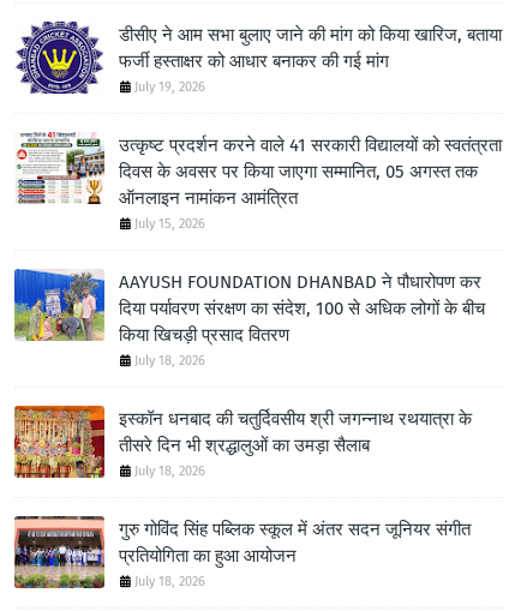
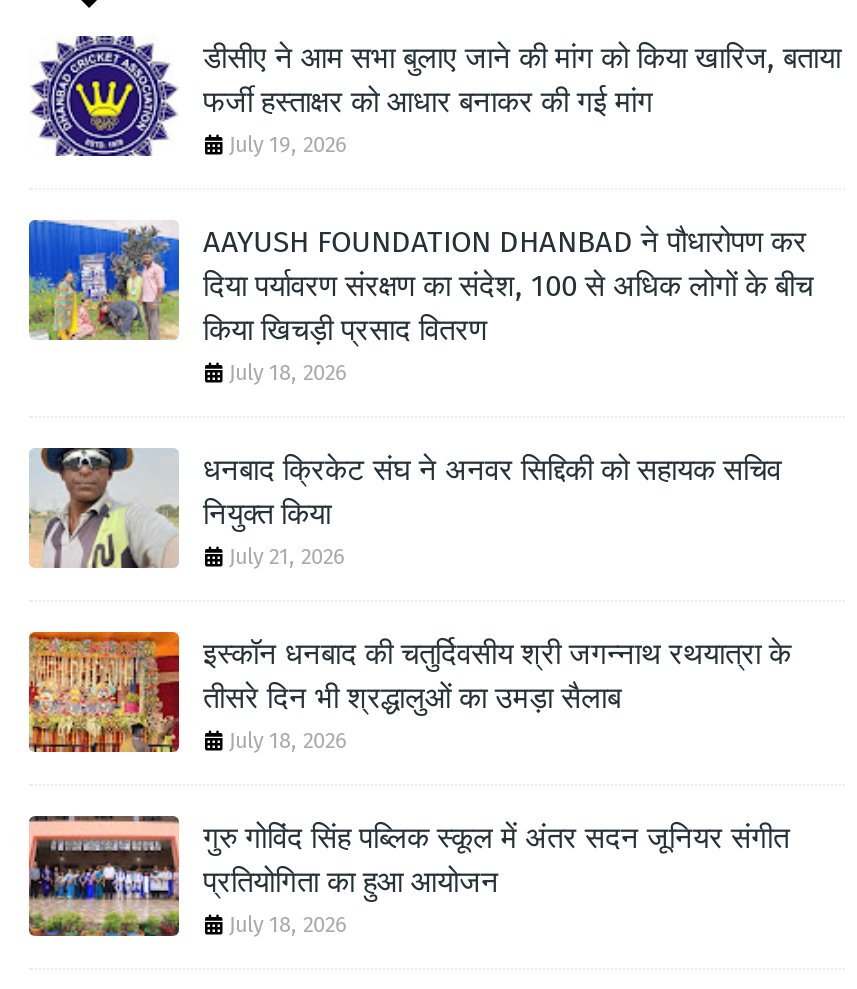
- [image]
- उत्कृष्ट प्रदर्शन करने वाले 41 सरकारी विद्यालयों को स्वतंत्रता
- दिवस के अवसर पर किया जाएगा सम्मानित, 05 अगस्त तक
- ऑनलाइन नामांकन आमंत्रित
- July 15, 2026

moved up: [image] | AAYUSH FOUNDATION DHANBAD ने पौधारोपण कर | दिया पर्यावरण संरक्षण का संदेश, 100 से अधिक लोगों के बीच | किया खिचड़ी प्रसाद वितरण | July 18, 2026

+ [image]
+ धनबाद क्रिकेट संघ ने अनवर सिद्दिकी को सहायक सचिव
+ नियुक्त किया
+ July 21, 2026
